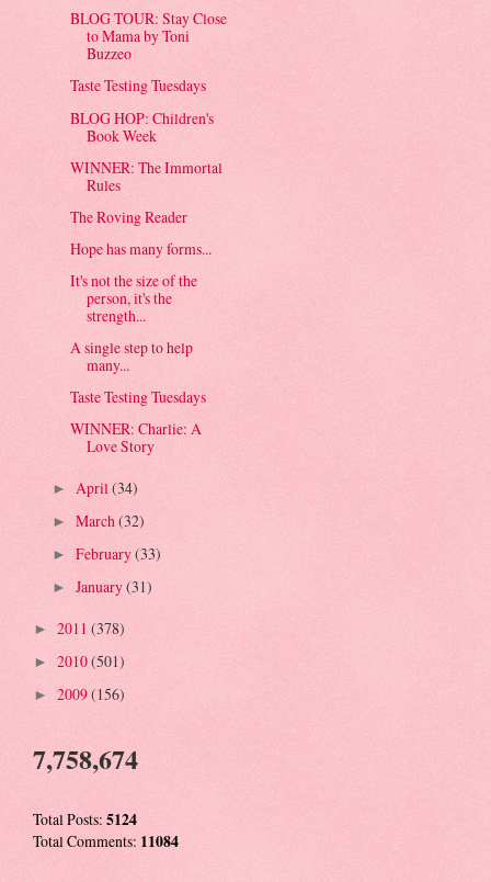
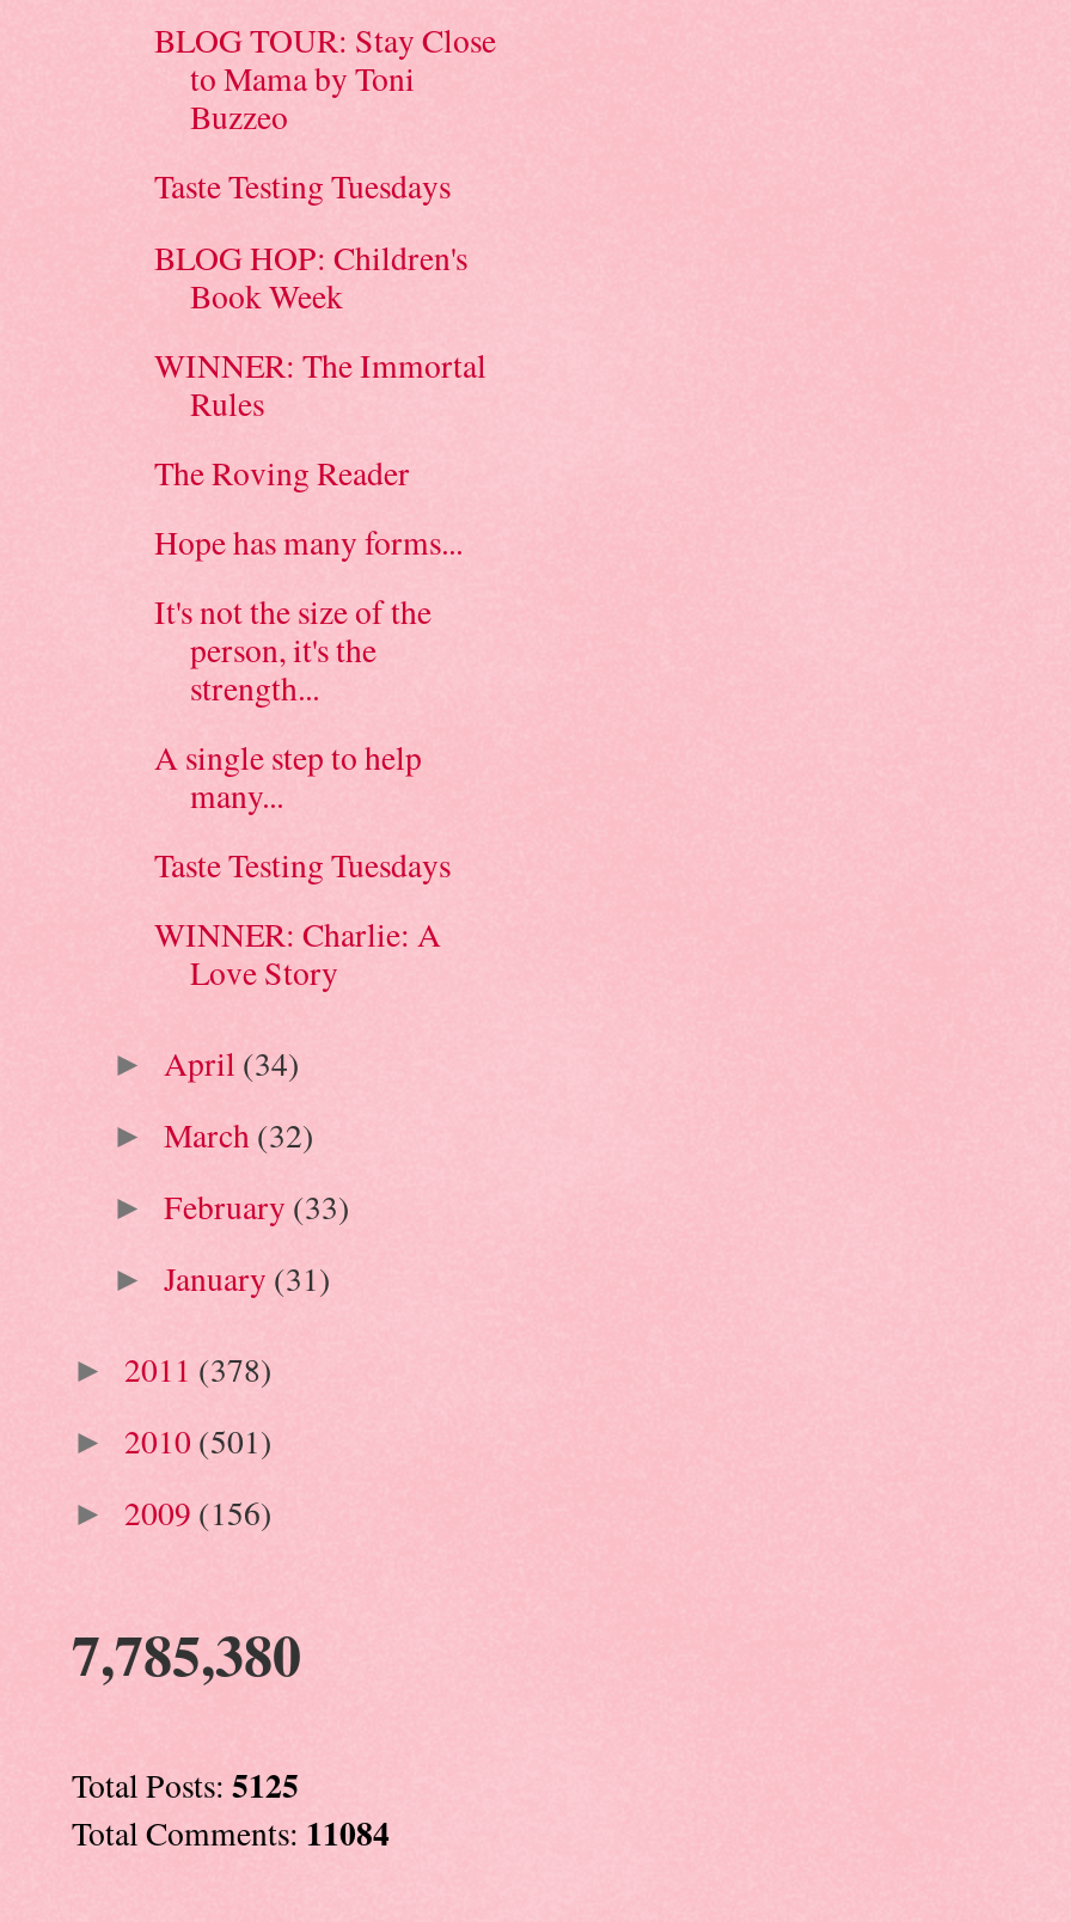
- 7,758,674
+ 7,785,380

- Total Posts: 5124
+ Total Posts: 5125
